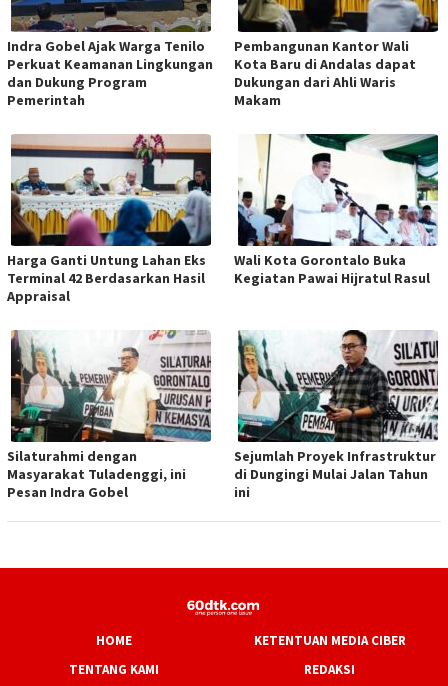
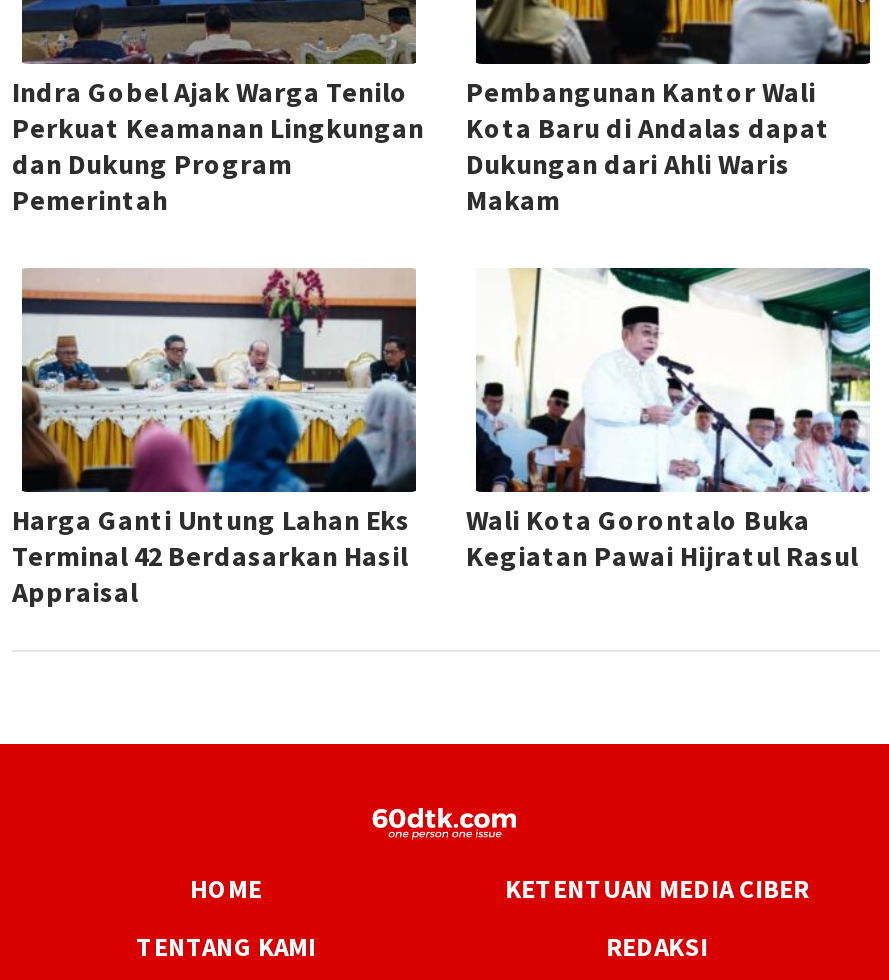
- [image]
- Silaturahmi dengan
- Masyarakat Tuladenggi, ini
- Pesan Indra Gobel

- [image]
- Sejumlah Proyek Infrastruktur
- di Dungingi Mulai Jalan Tahun
- ini
